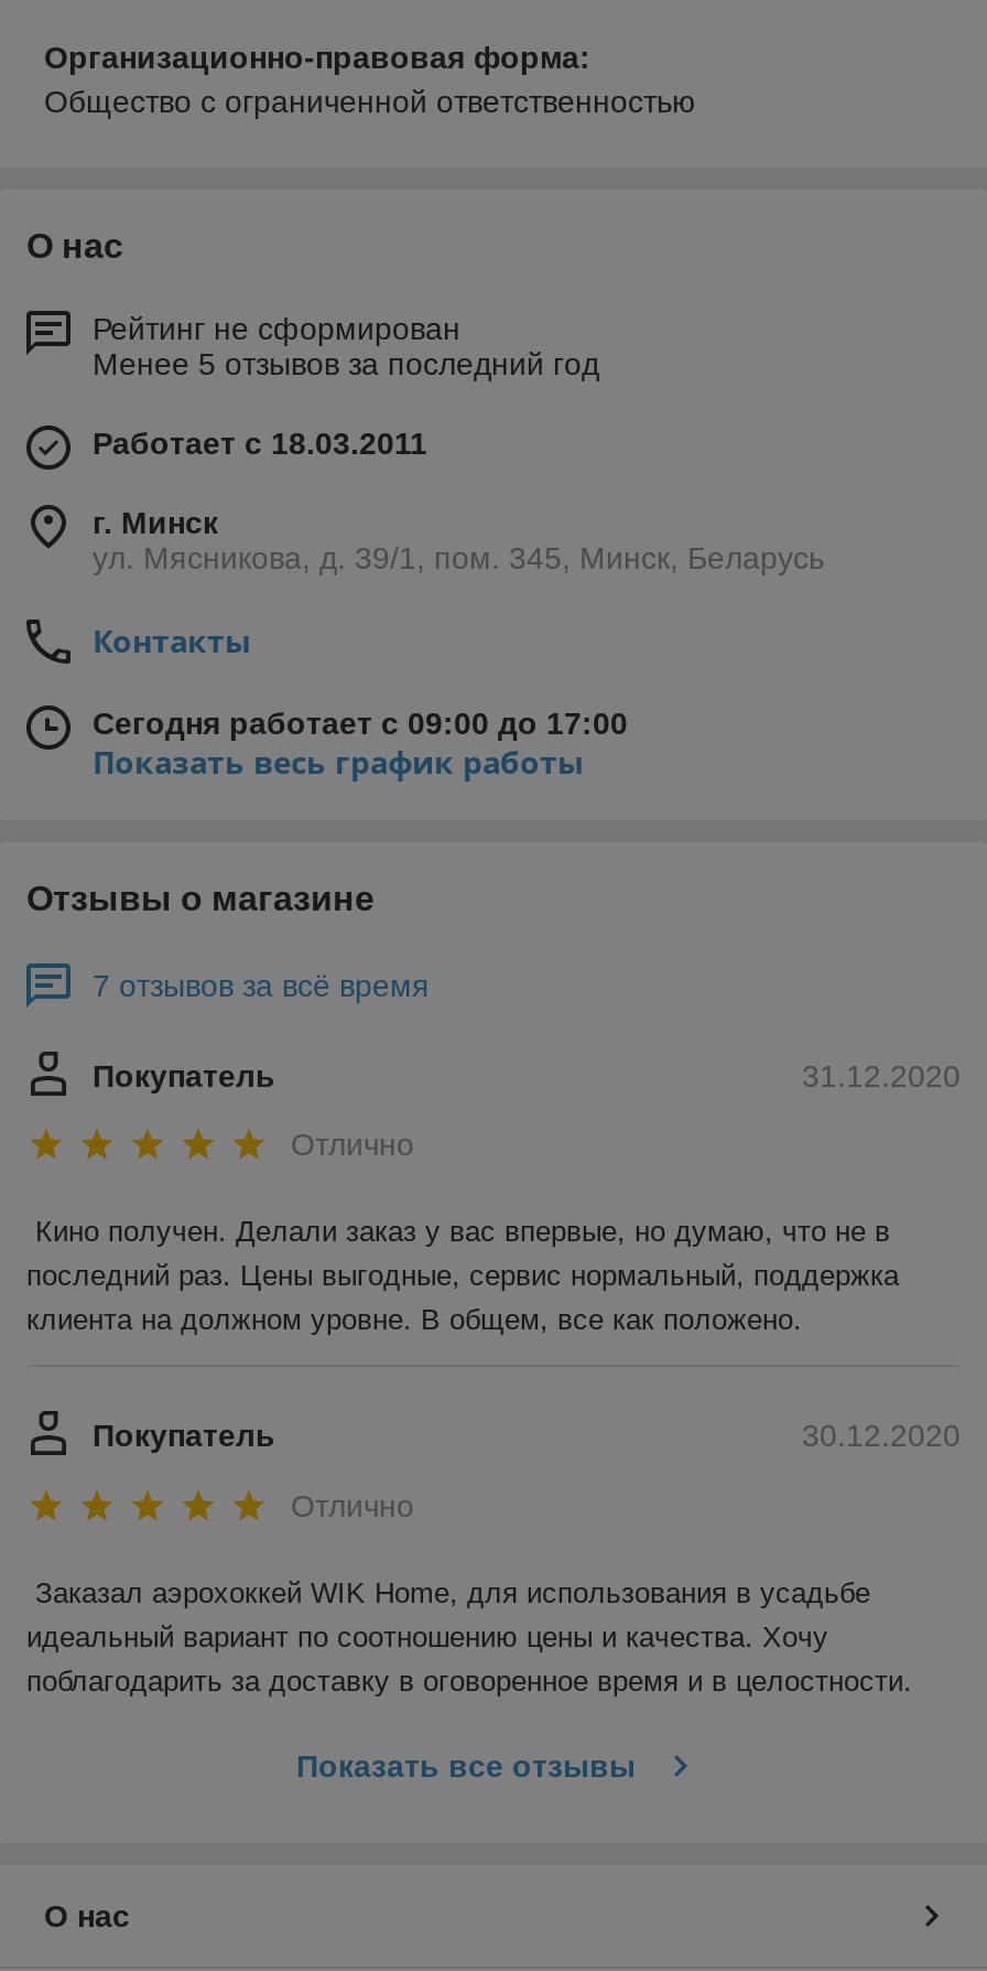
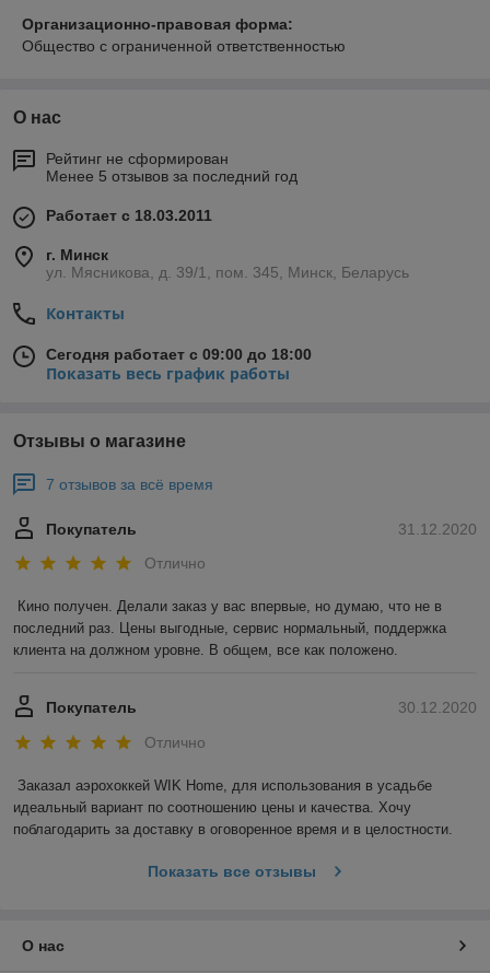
- Сегодня работает с 09:00 до 17:00
+ Сегодня работает с 09:00 до 18:00
